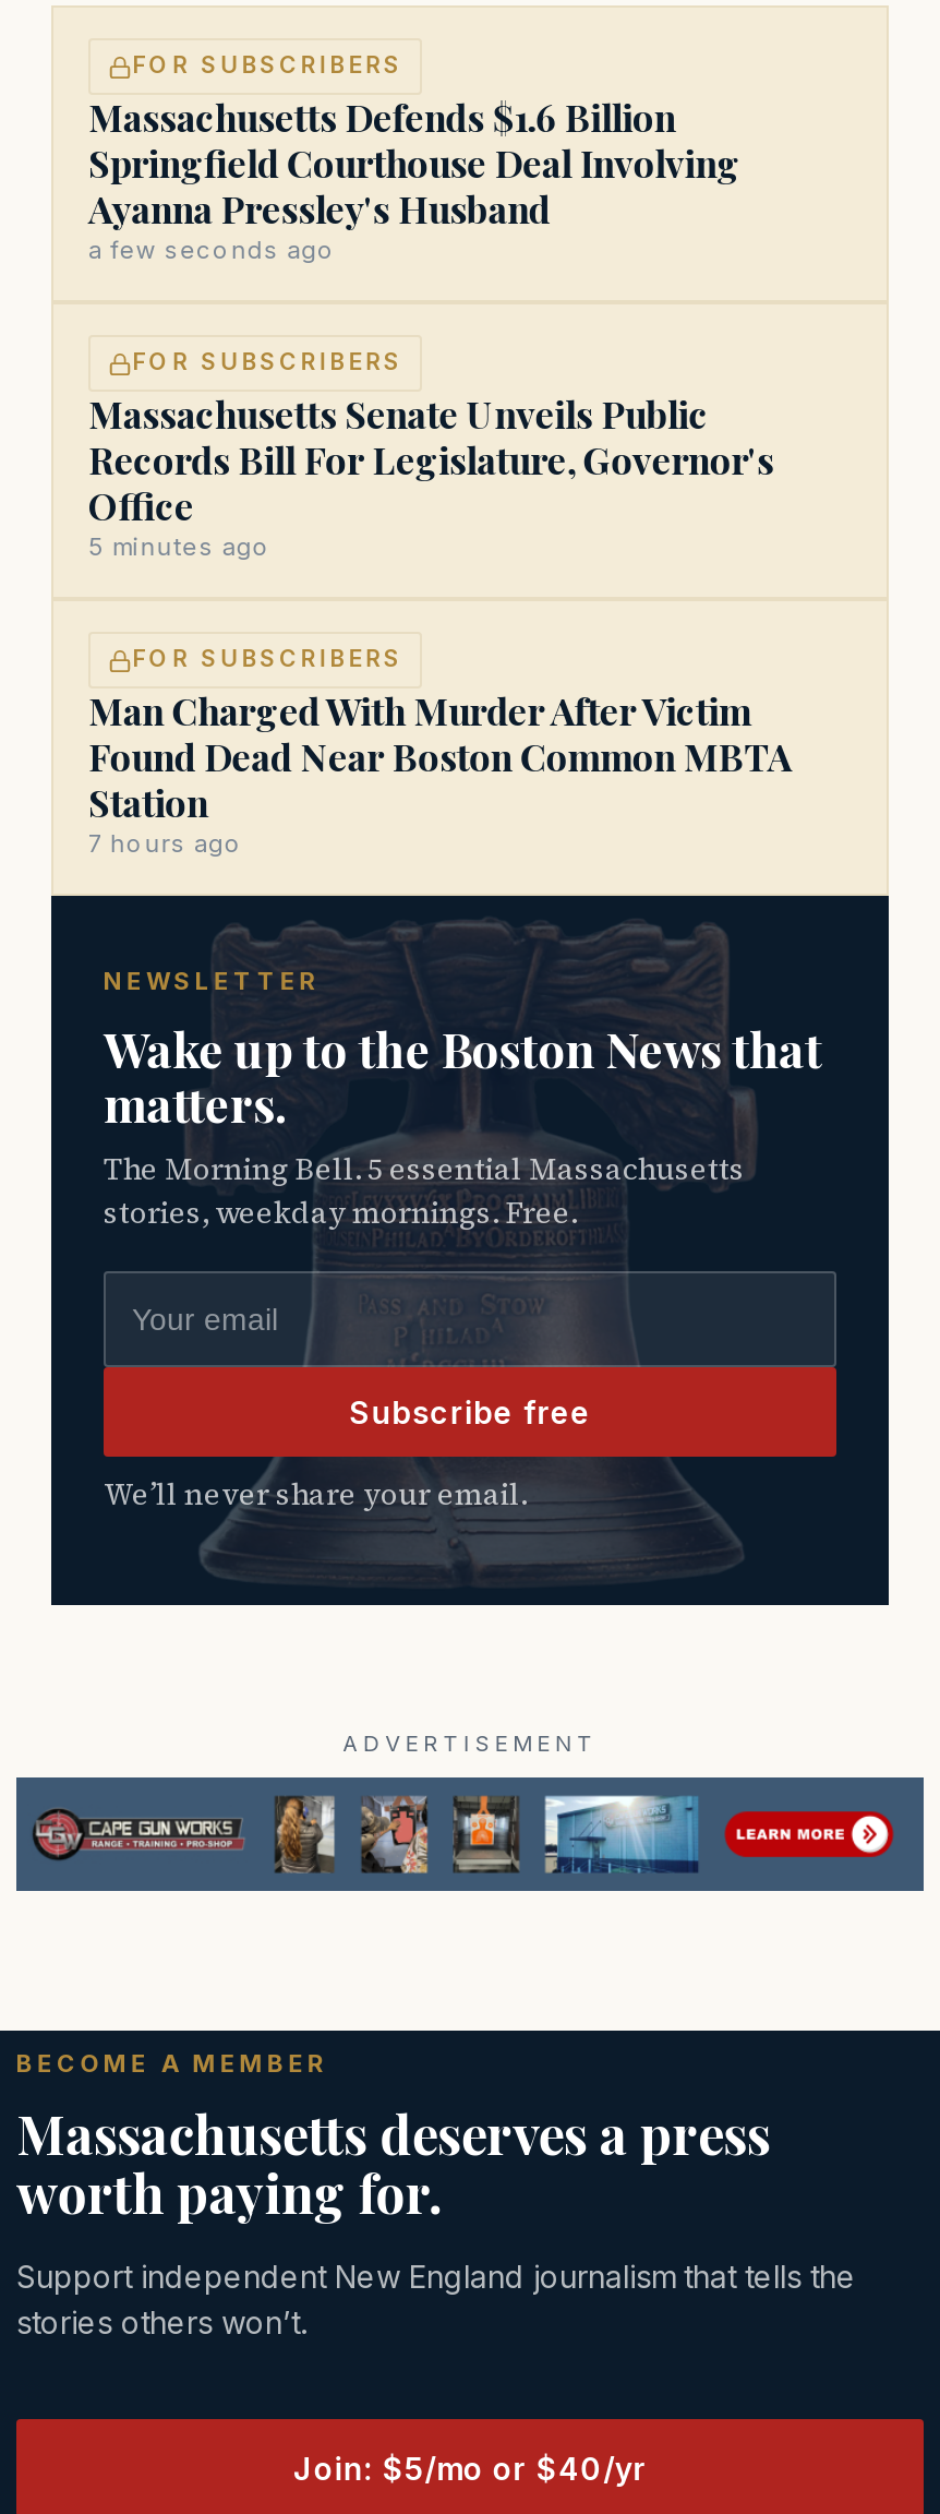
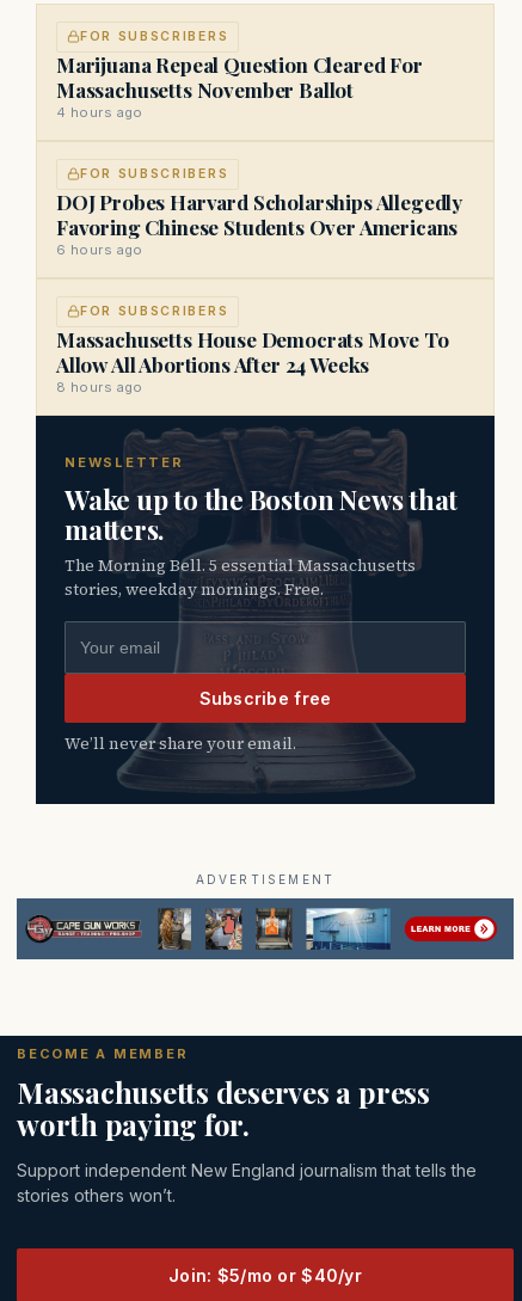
- Massachusetts Defends $1.6 Billion
- Springfield Courthouse Deal Involving
- Ayanna Pressley's Husband
- a few seconds ago
+ Marijuana Repeal Question Cleared For
+ Massachusetts November Ballot
+ 4 hours ago

- Massachusetts Senate Unveils Public
- Records Bill For Legislature, Governor's
- Office
- 5 minutes ago
+ DOJ Probes Harvard Scholarships Allegedly
+ Favoring Chinese Students Over Americans
+ 6 hours ago

- Man Charged With Murder After Victim
- Found Dead Near Boston Common MBTA
- Station
- 7 hours ago
+ Massachusetts House Democrats Move To
+ Allow All Abortions After 24 Weeks
+ 8 hours ago
